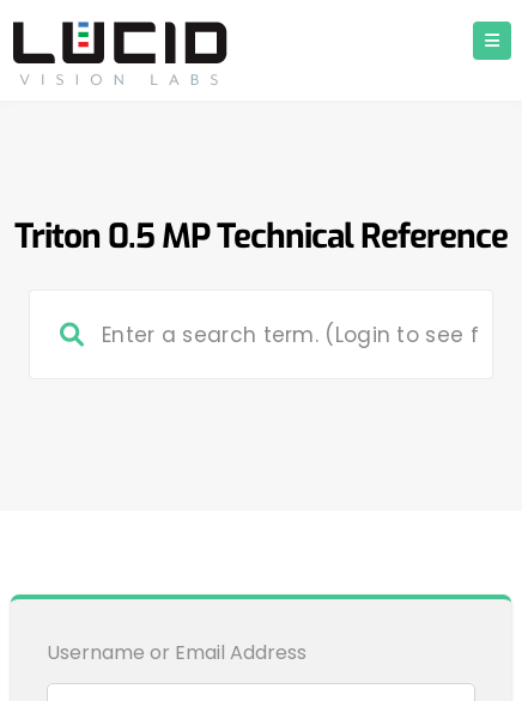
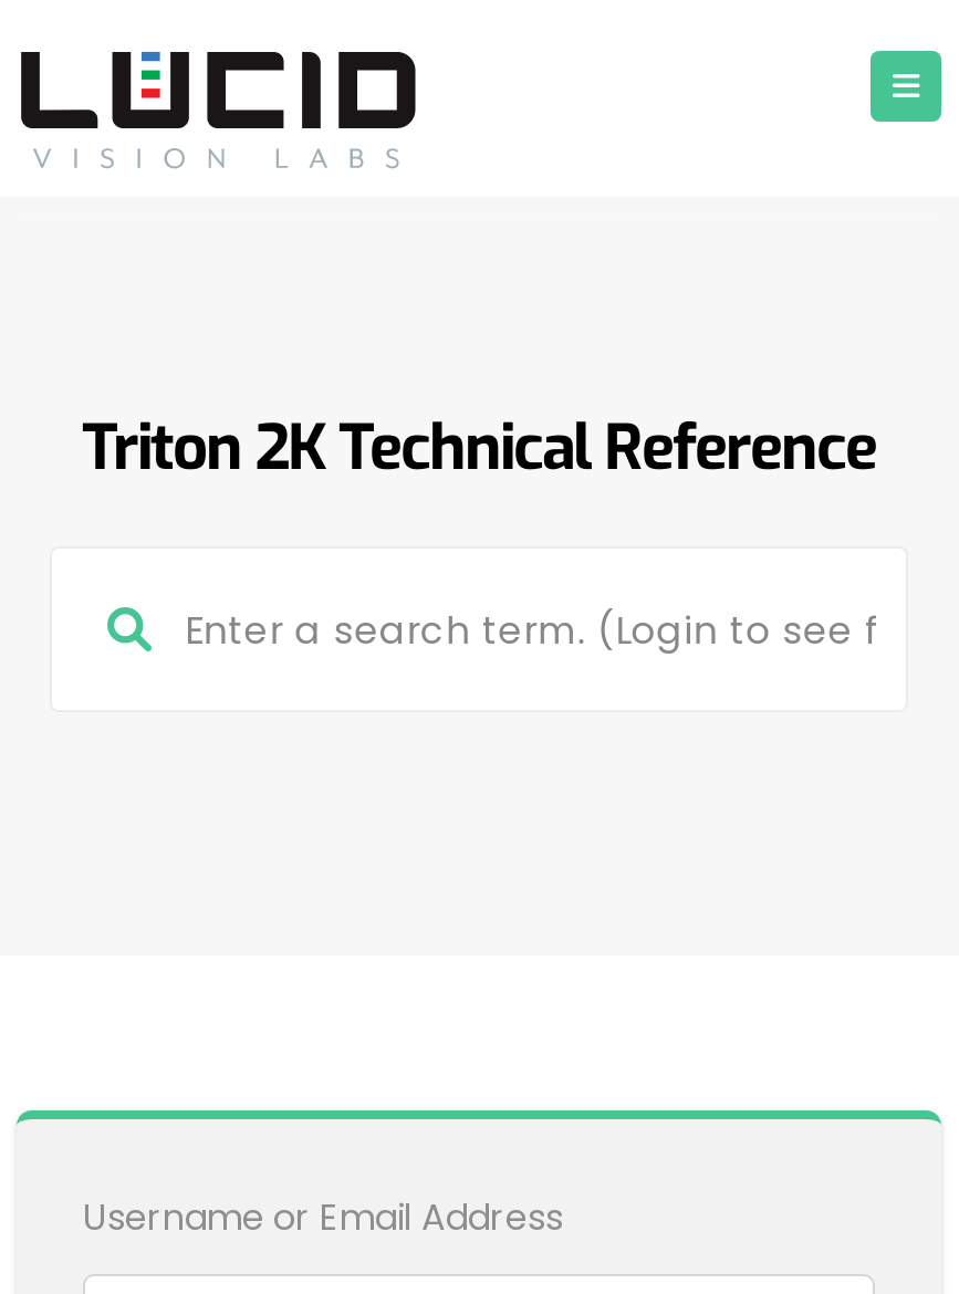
- Triton 0.5 MP Technical Reference
+ Triton 2K Technical Reference
